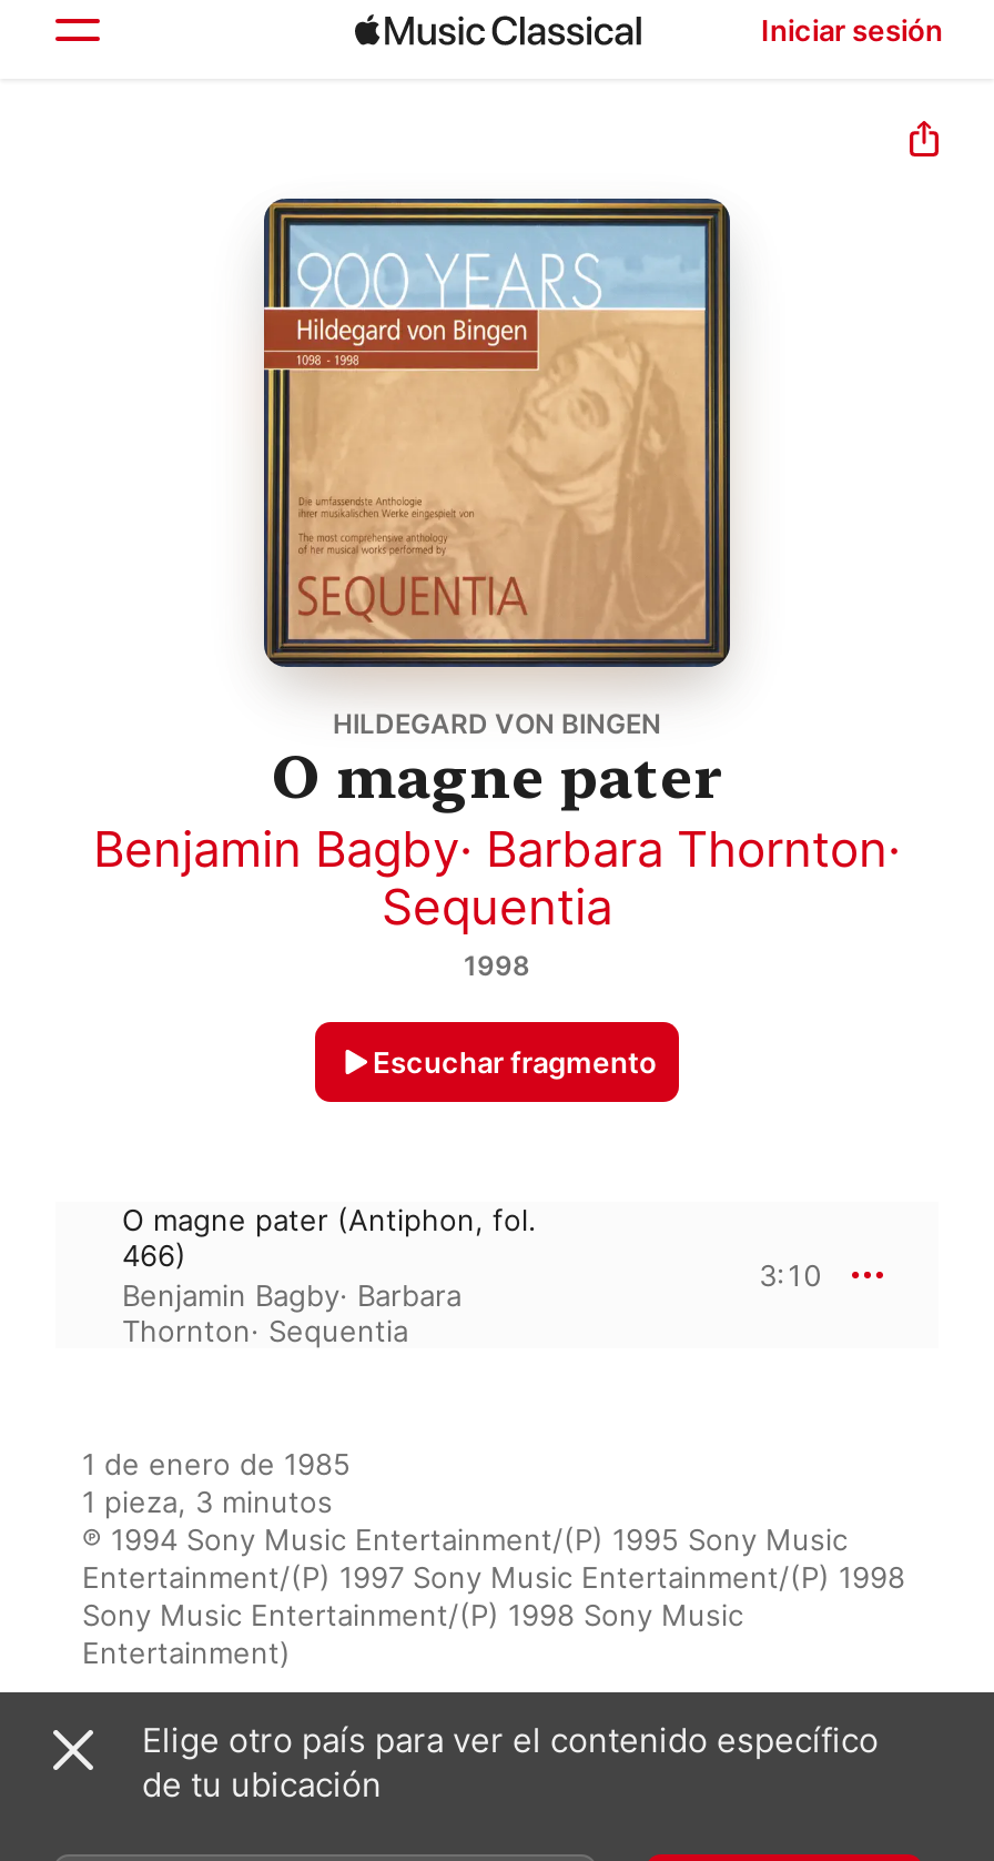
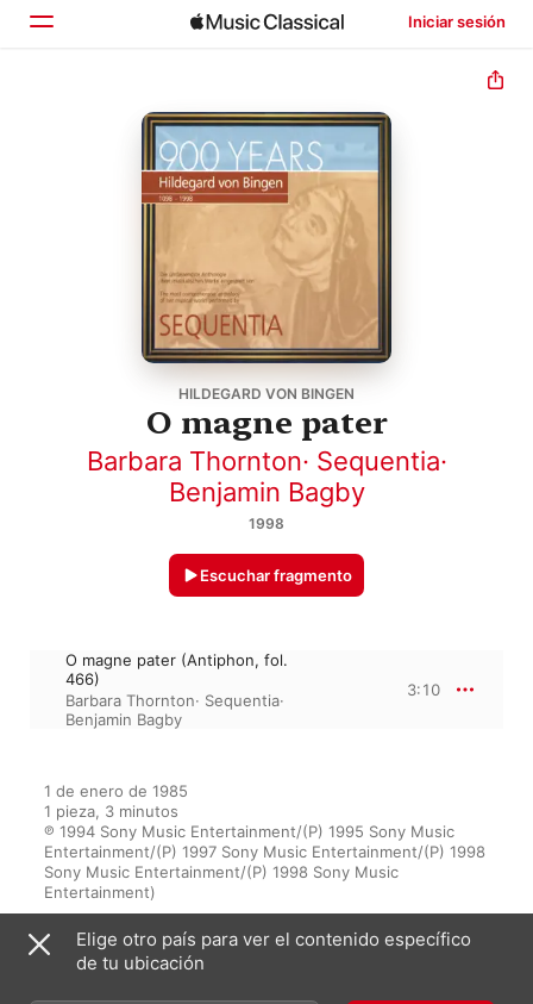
- Benjamin Bagby · Barbara Thornton·
- Sequentia
+ Barbara Thornton · Sequentia·
+ Benjamin Bagby

- Benjamin Bagby · Barbara
- Thornton · Sequentia
+ Barbara Thornton · Sequentia·
+ Benjamin Bagby
